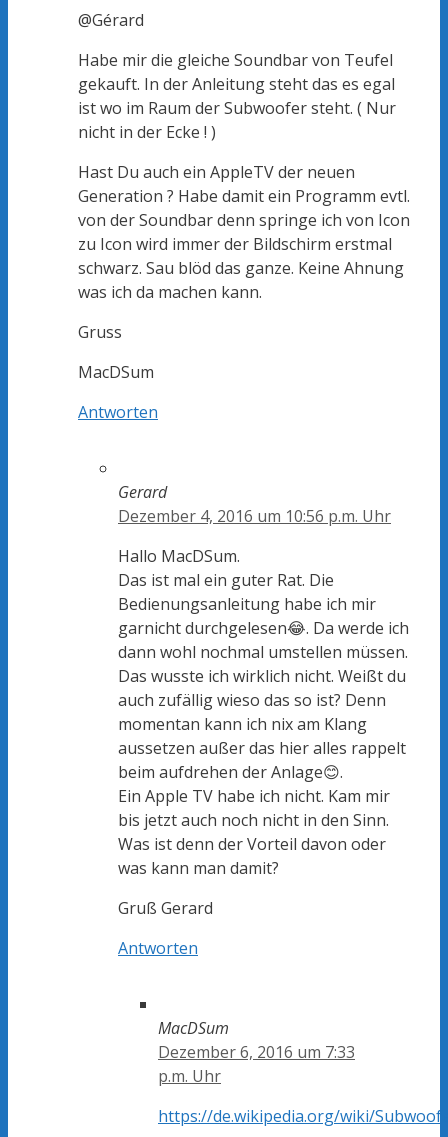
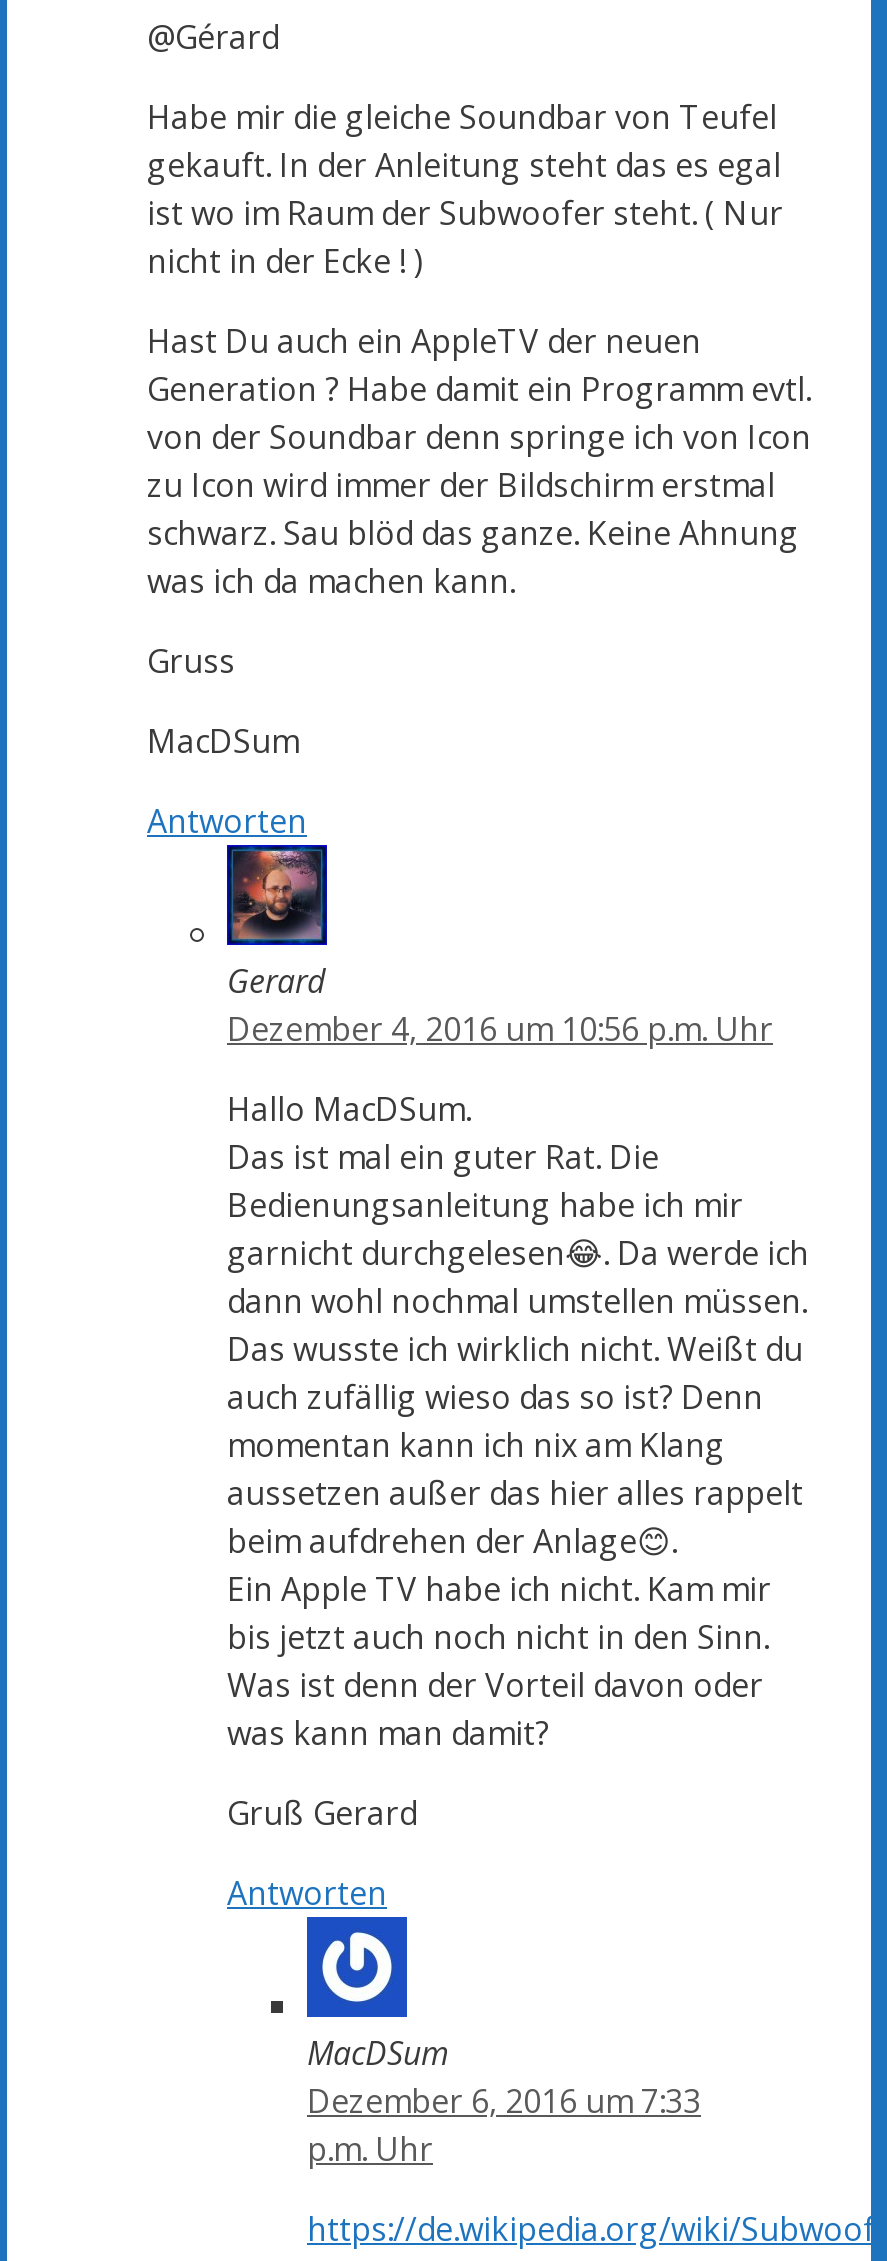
+ [image]

+ [image]
